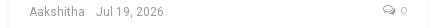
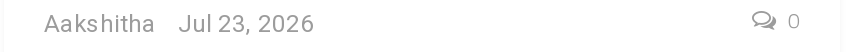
- Aakshitha Jul 19, 2026
+ Aakshitha Jul 23, 2026
